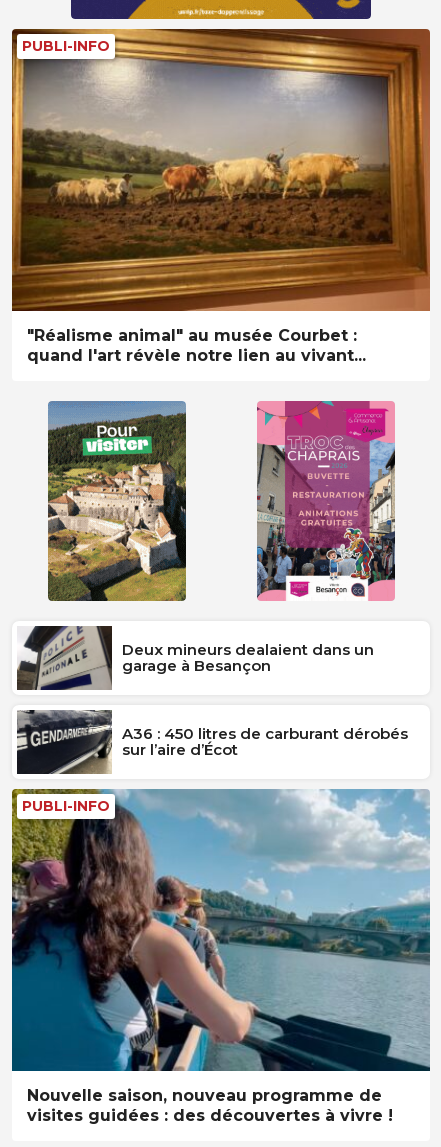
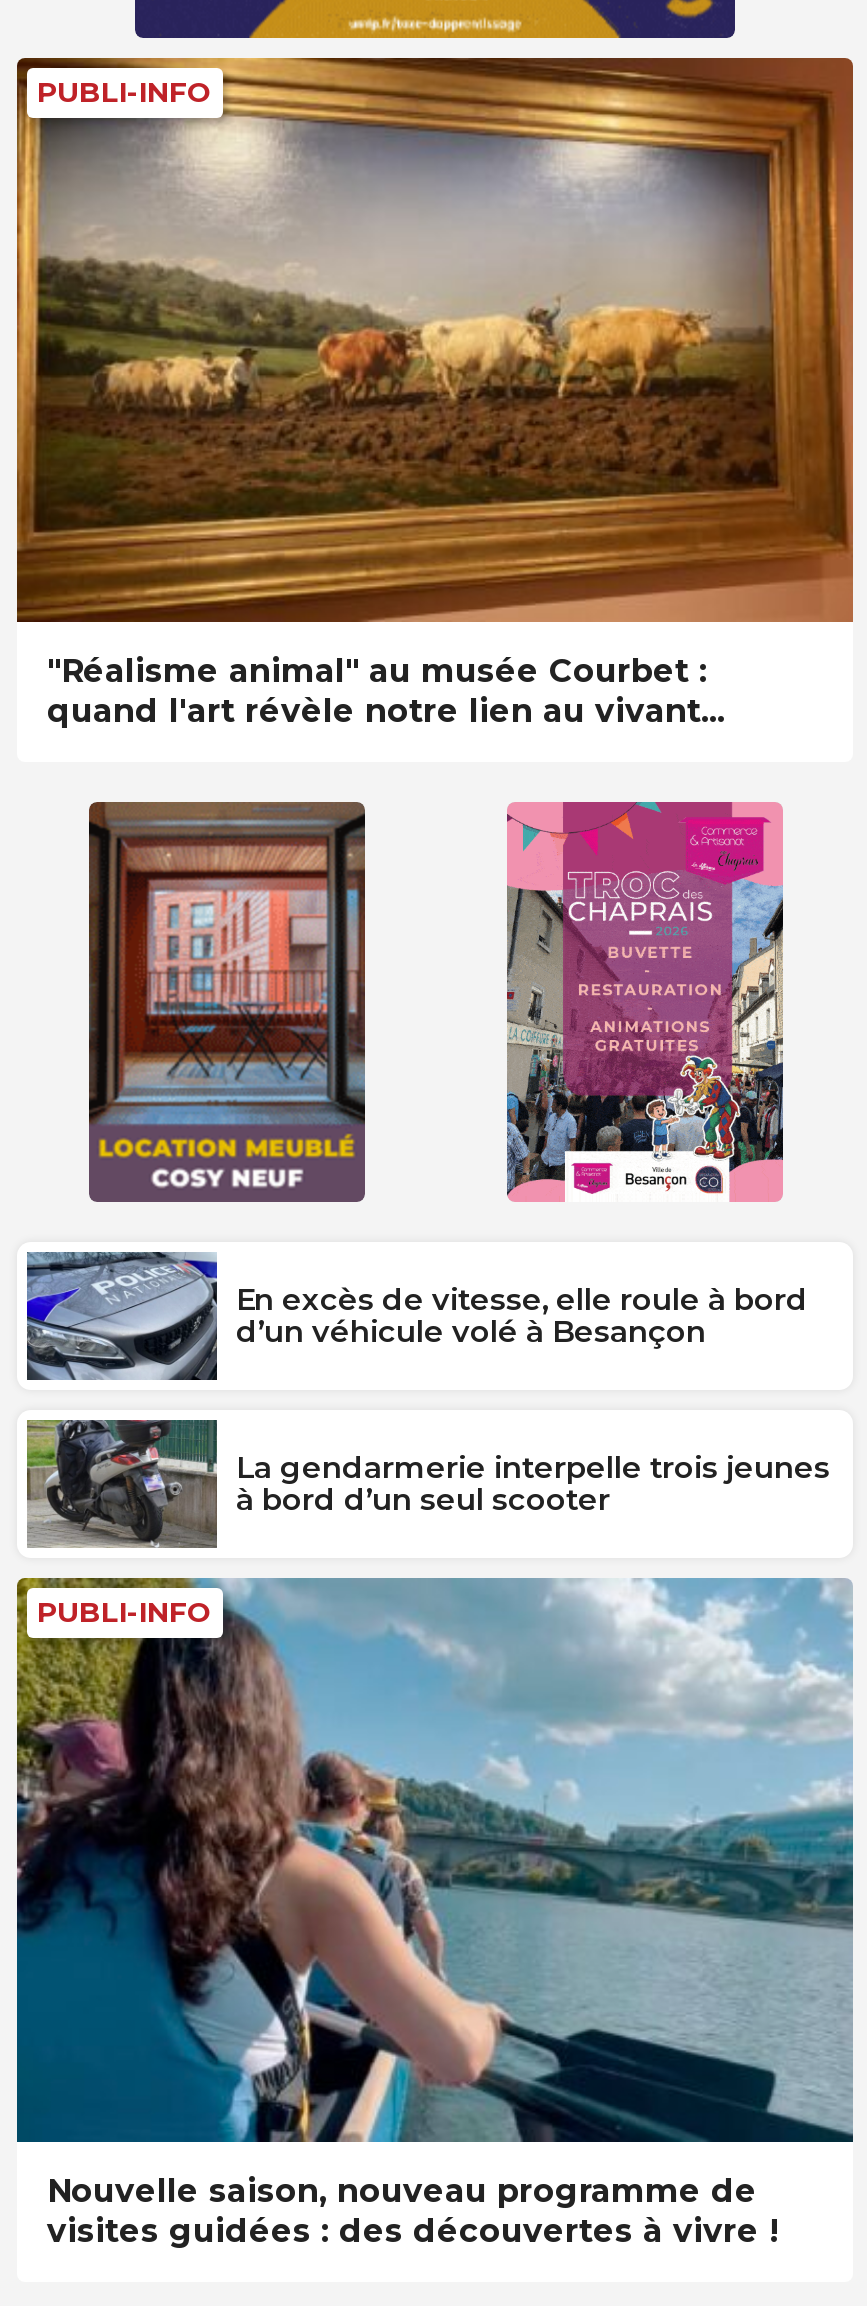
- [image]
- Deux mineurs dealaient dans un
- garage à Besançon
+ [image]
+ En excès de vitesse, elle roule à bord
+ d’un véhicule volé à Besançon

- [image]
+ [image]

- [image]
- A36 : 450 litres de carburant dérobés
- sur l’aire d’Écot
+ [image]
+ La gendarmerie interpelle trois jeunes
+ à bord d’un seul scooter
